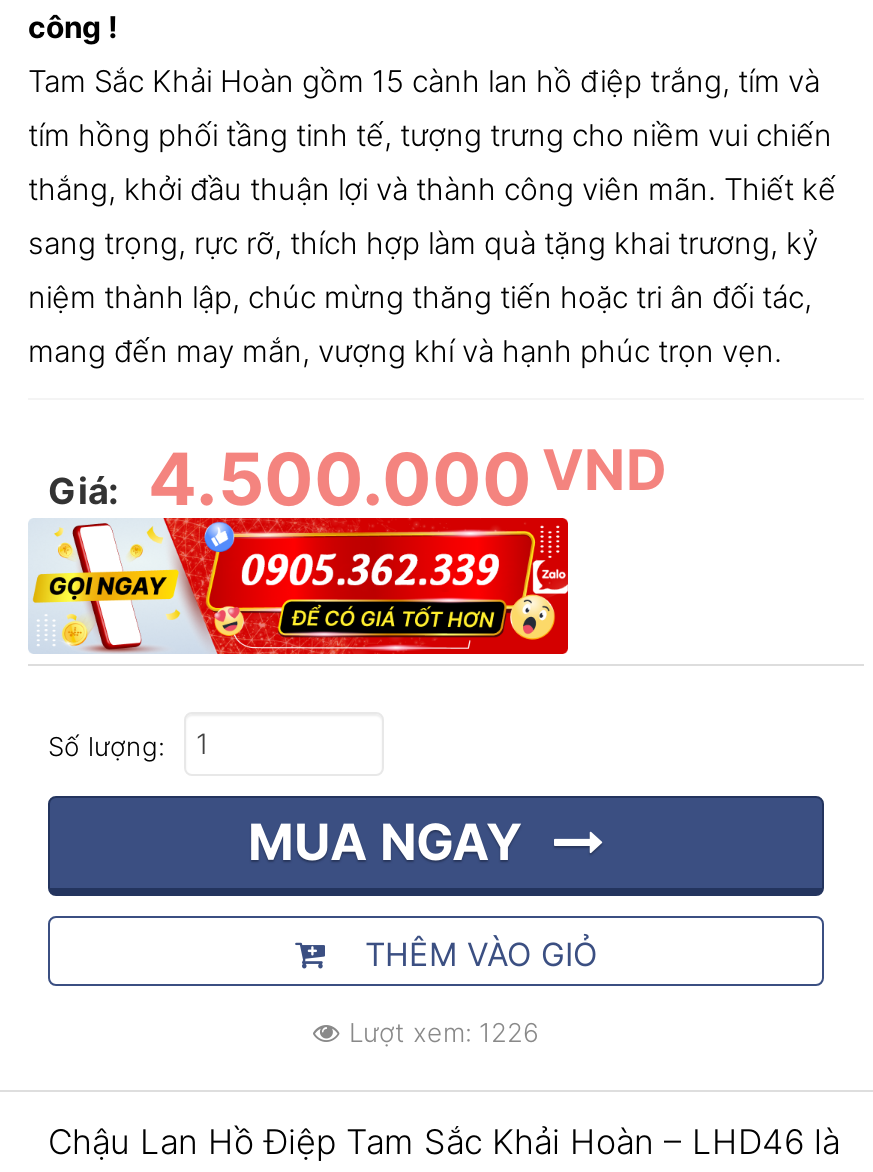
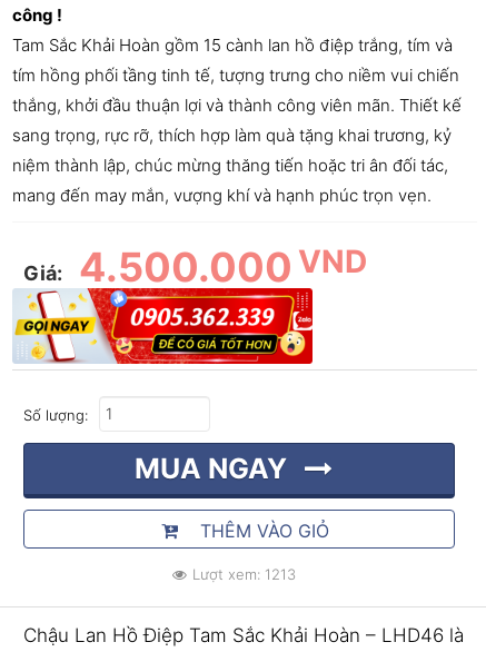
- Lượt xem: 1226
+ Lượt xem: 1213
